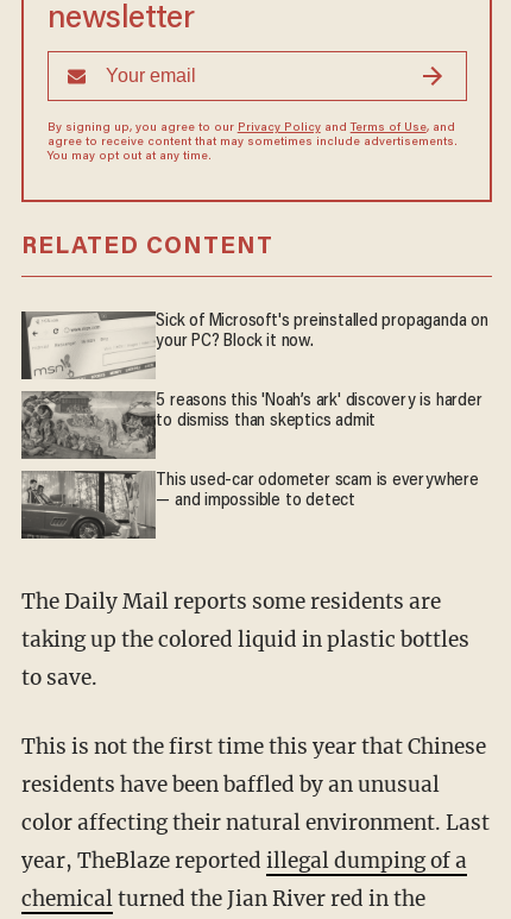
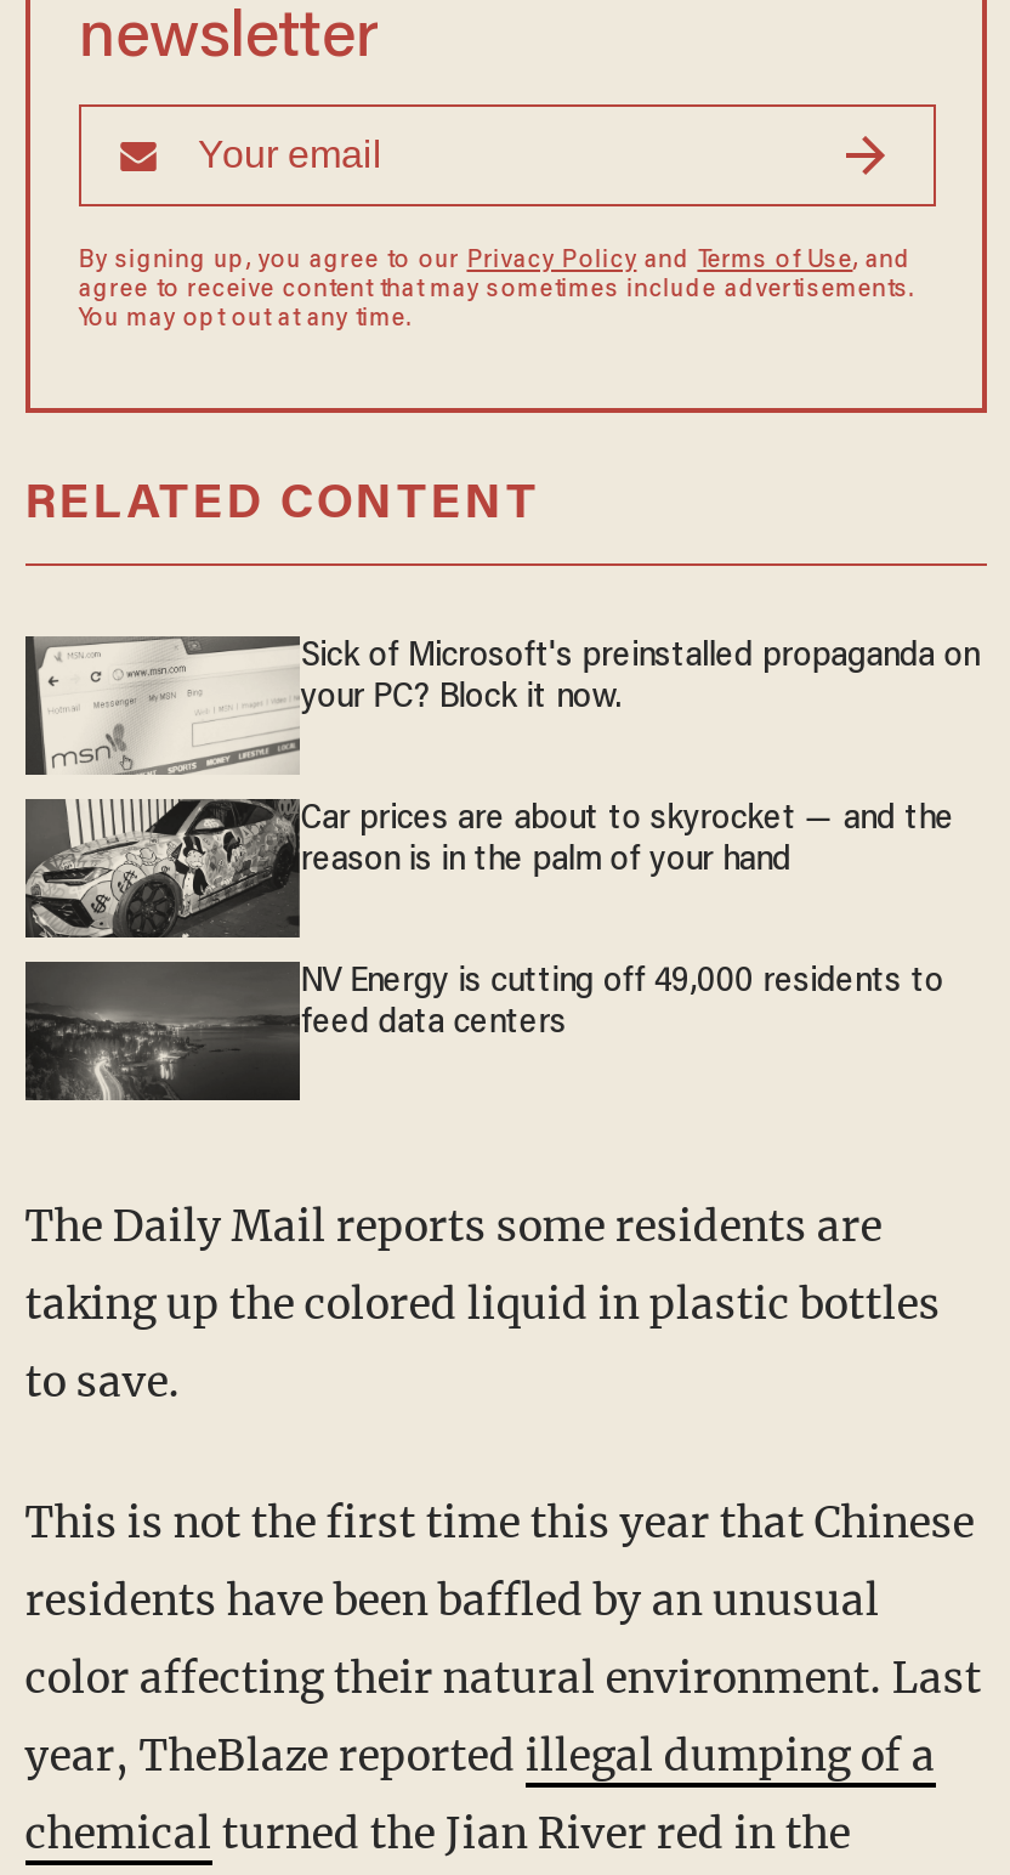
- [image]
- 5 reasons this 'Noah’s ark' discovery is harder
- to dismiss than skeptics admit
+ [image]
+ Car prices are about to skyrocket — and the
+ reason is in the palm of your hand

- [image]
- This used-car odometer scam is everywhere
- — and impossible to detect
+ [image]
+ NV Energy is cutting off 49,000 residents to
+ feed data centers
